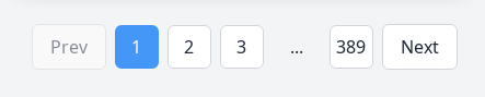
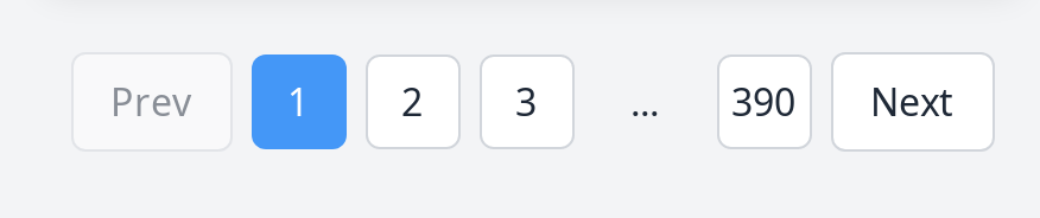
- 389
+ 390
